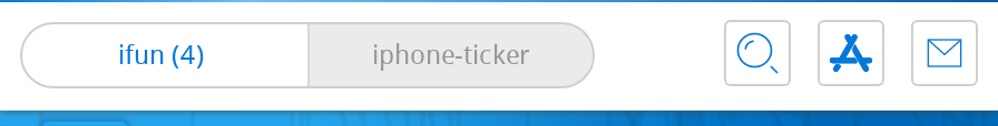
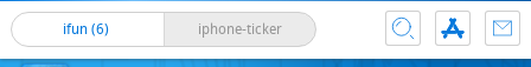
- ifun (4)
+ ifun (6)
